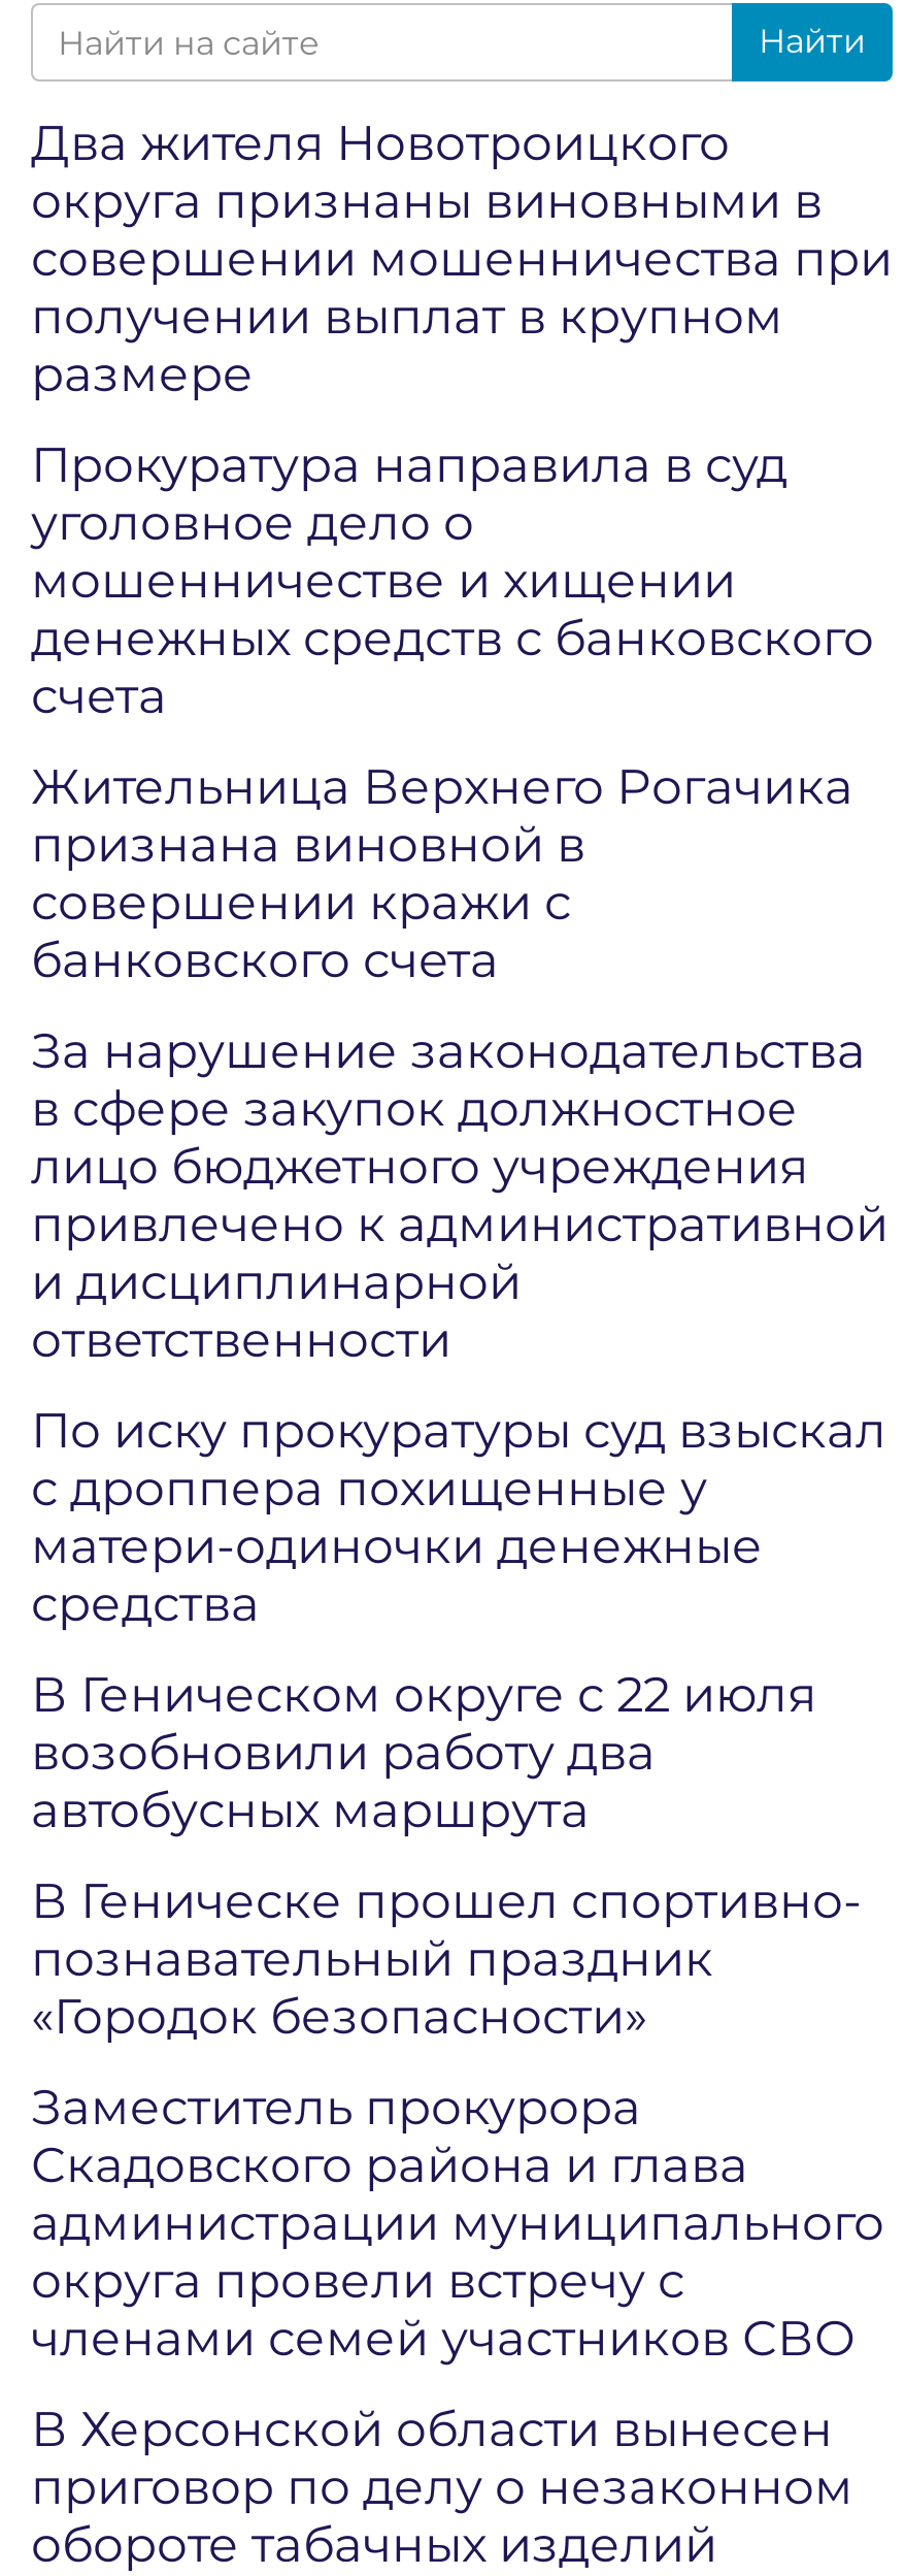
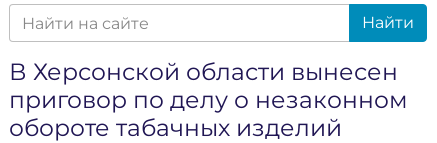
- Два жителя Новотроицкого
- округа признаны виновными в
- совершении мошенничества при
- получении выплат в крупном
- размере
- Прокуратура направила в суд
- уголовное дело о
- мошенничестве и хищении
- денежных средств с банковского
- счета
- Жительница Верхнего Рогачика
- признана виновной в
- совершении кражи с
- банковского счета
- За нарушение законодательства
- в сфере закупок должностное
- лицо бюджетного учреждения
- привлечено к административной
- и дисциплинарной
- ответственности
- По иску прокуратуры суд взыскал
- с дроппера похищенные у
- матери-одиночки денежные
- средства
- В Геническом округе с 22 июля
- возобновили работу два
- автобусных маршрута
- В Геническе прошел спортивно-
- познавательный праздник
- «Городок безопасности»
- Заместитель прокурора
- Скадовского района и глава
- администрации муниципального
- округа провели встречу с
- членами семей участников СВО
